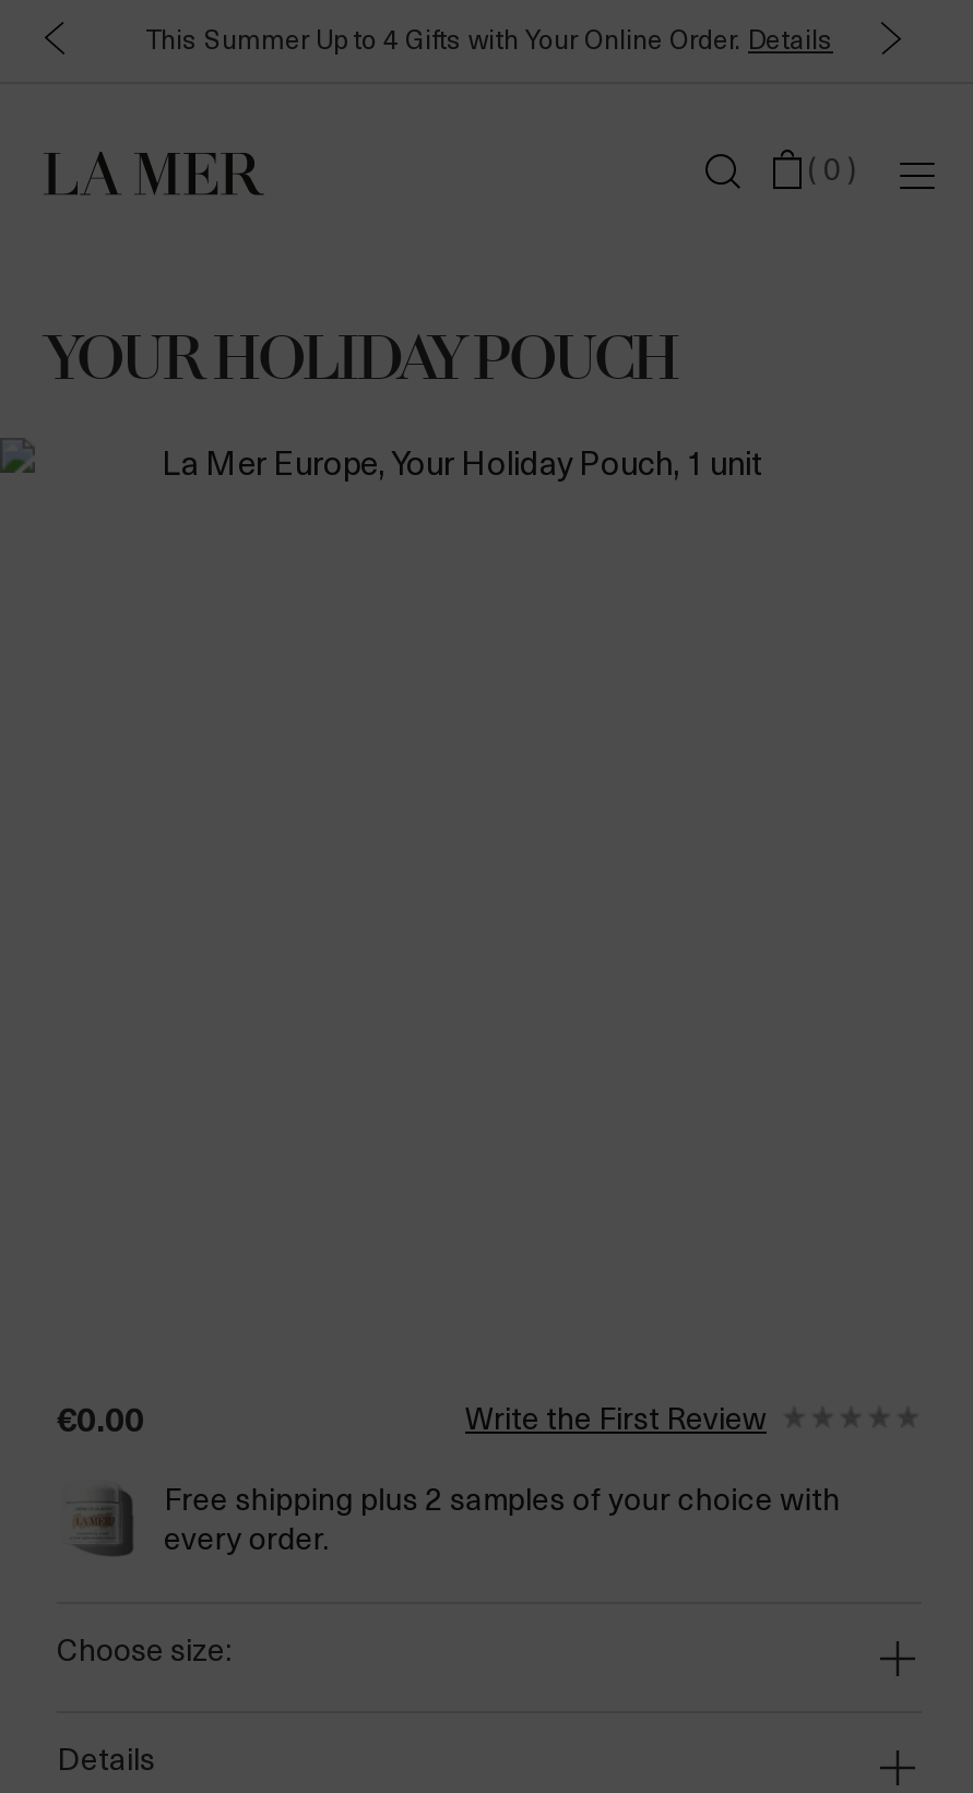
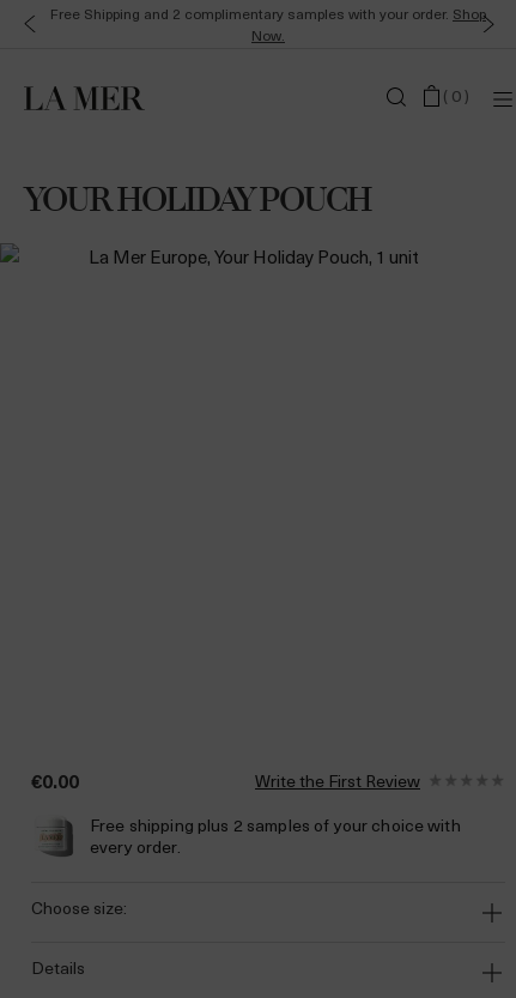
- This Summer Up to 4 Gifts with Your Online Order. Details
+ Free Shipping and 2 complimentary samples with your order. Shop
+ Now.
